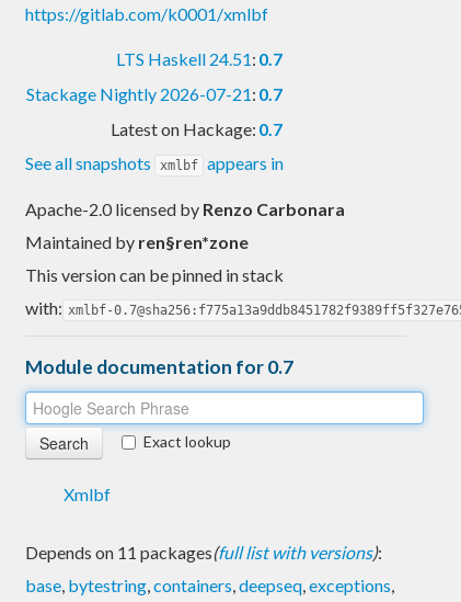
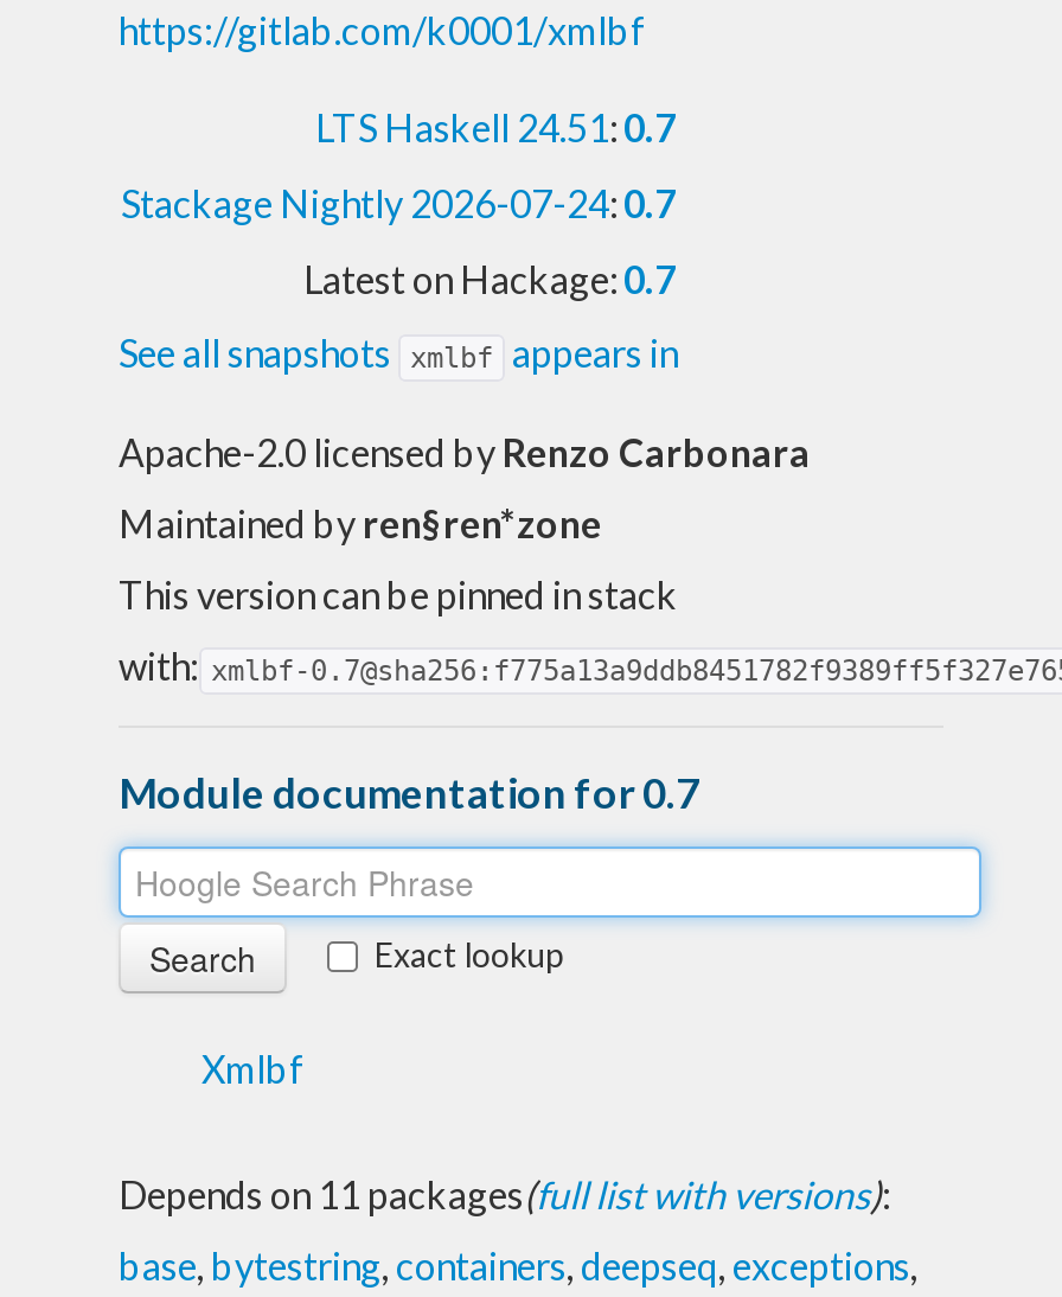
- Stackage Nightly 2026-07-21: 0.7
+ Stackage Nightly 2026-07-24: 0.7
